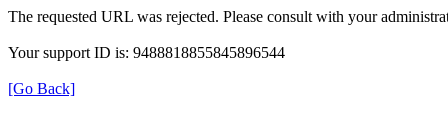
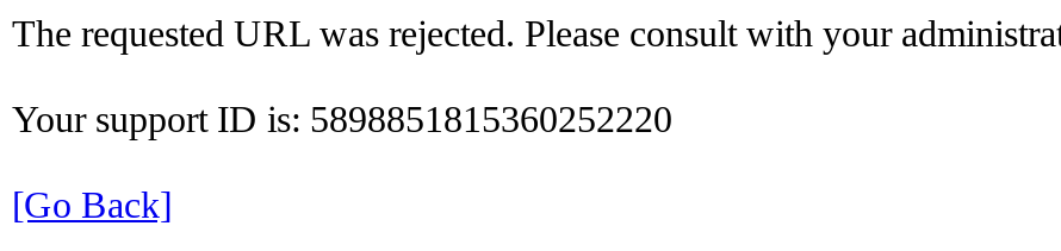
- Your support ID is: 9488818855845896544
+ Your support ID is: 5898851815360252220
